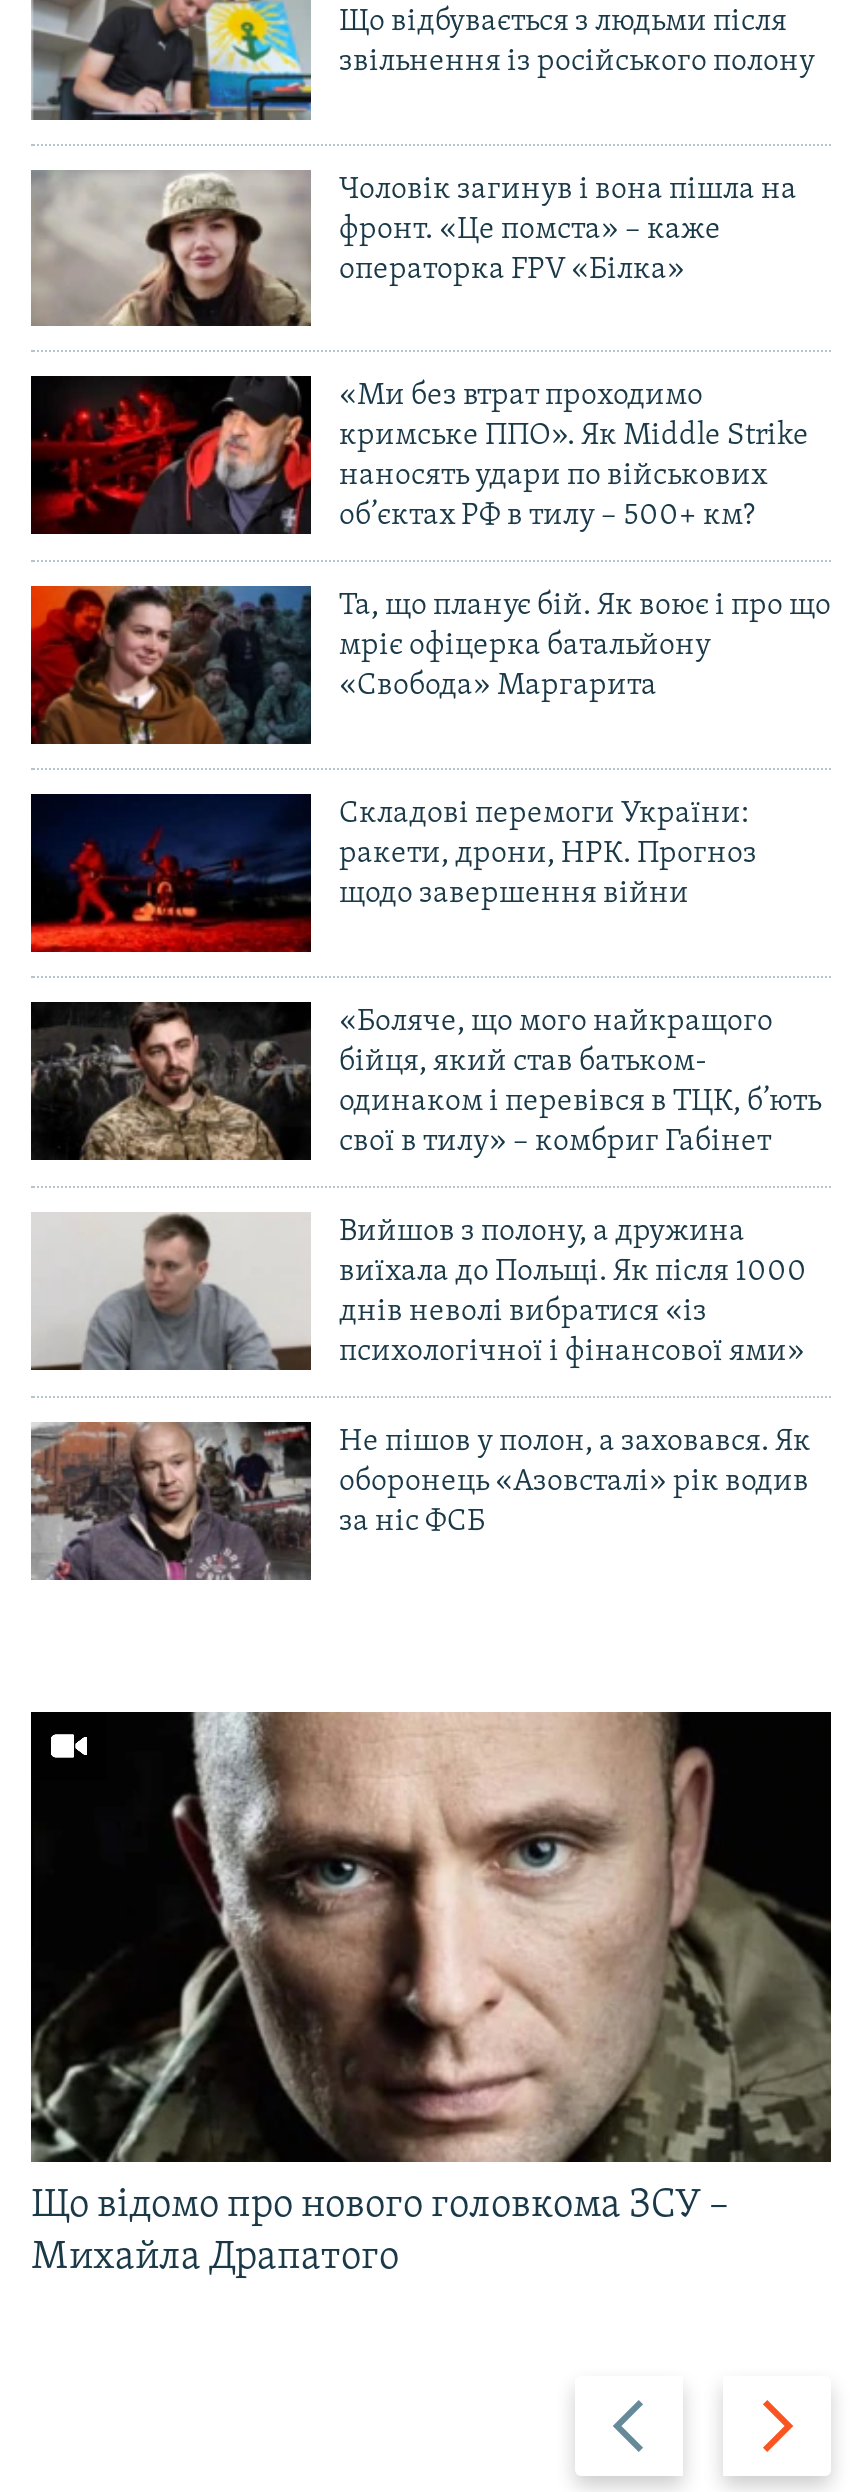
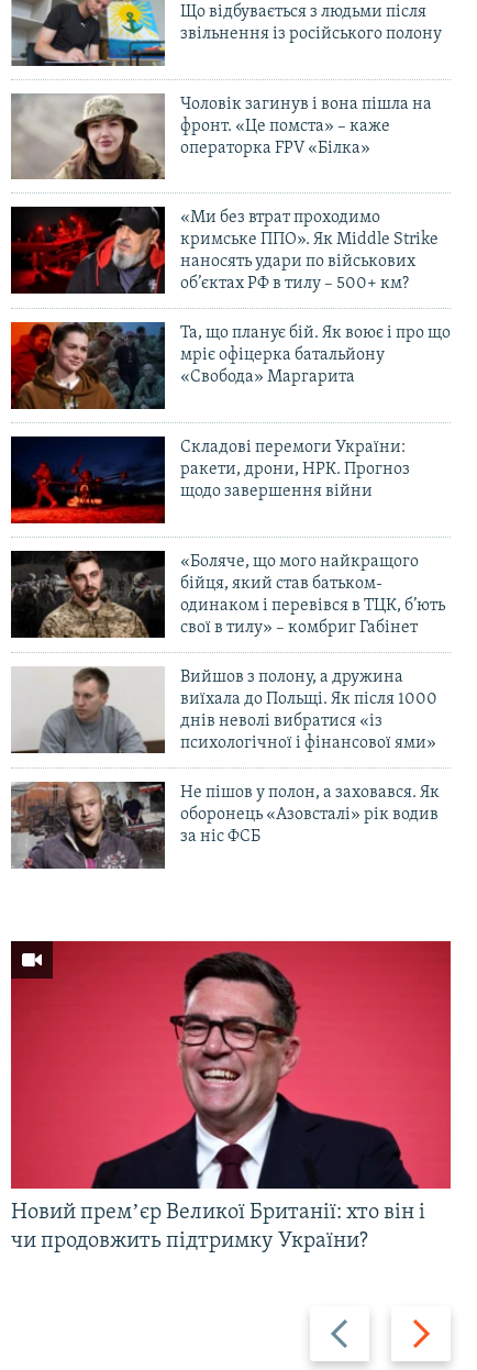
- [image]
- Що відомо про нового головкома ЗСУ –
- Михайла Драпатого
+ [image]
+ Новий премʼєр Великої Британії: хто він і
+ чи продовжить підтримку України?
